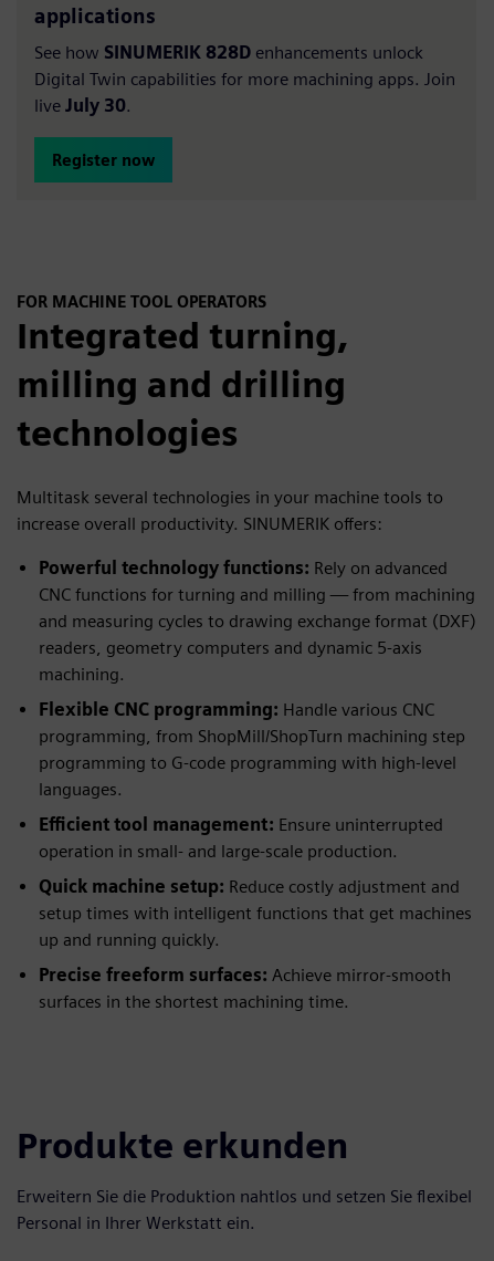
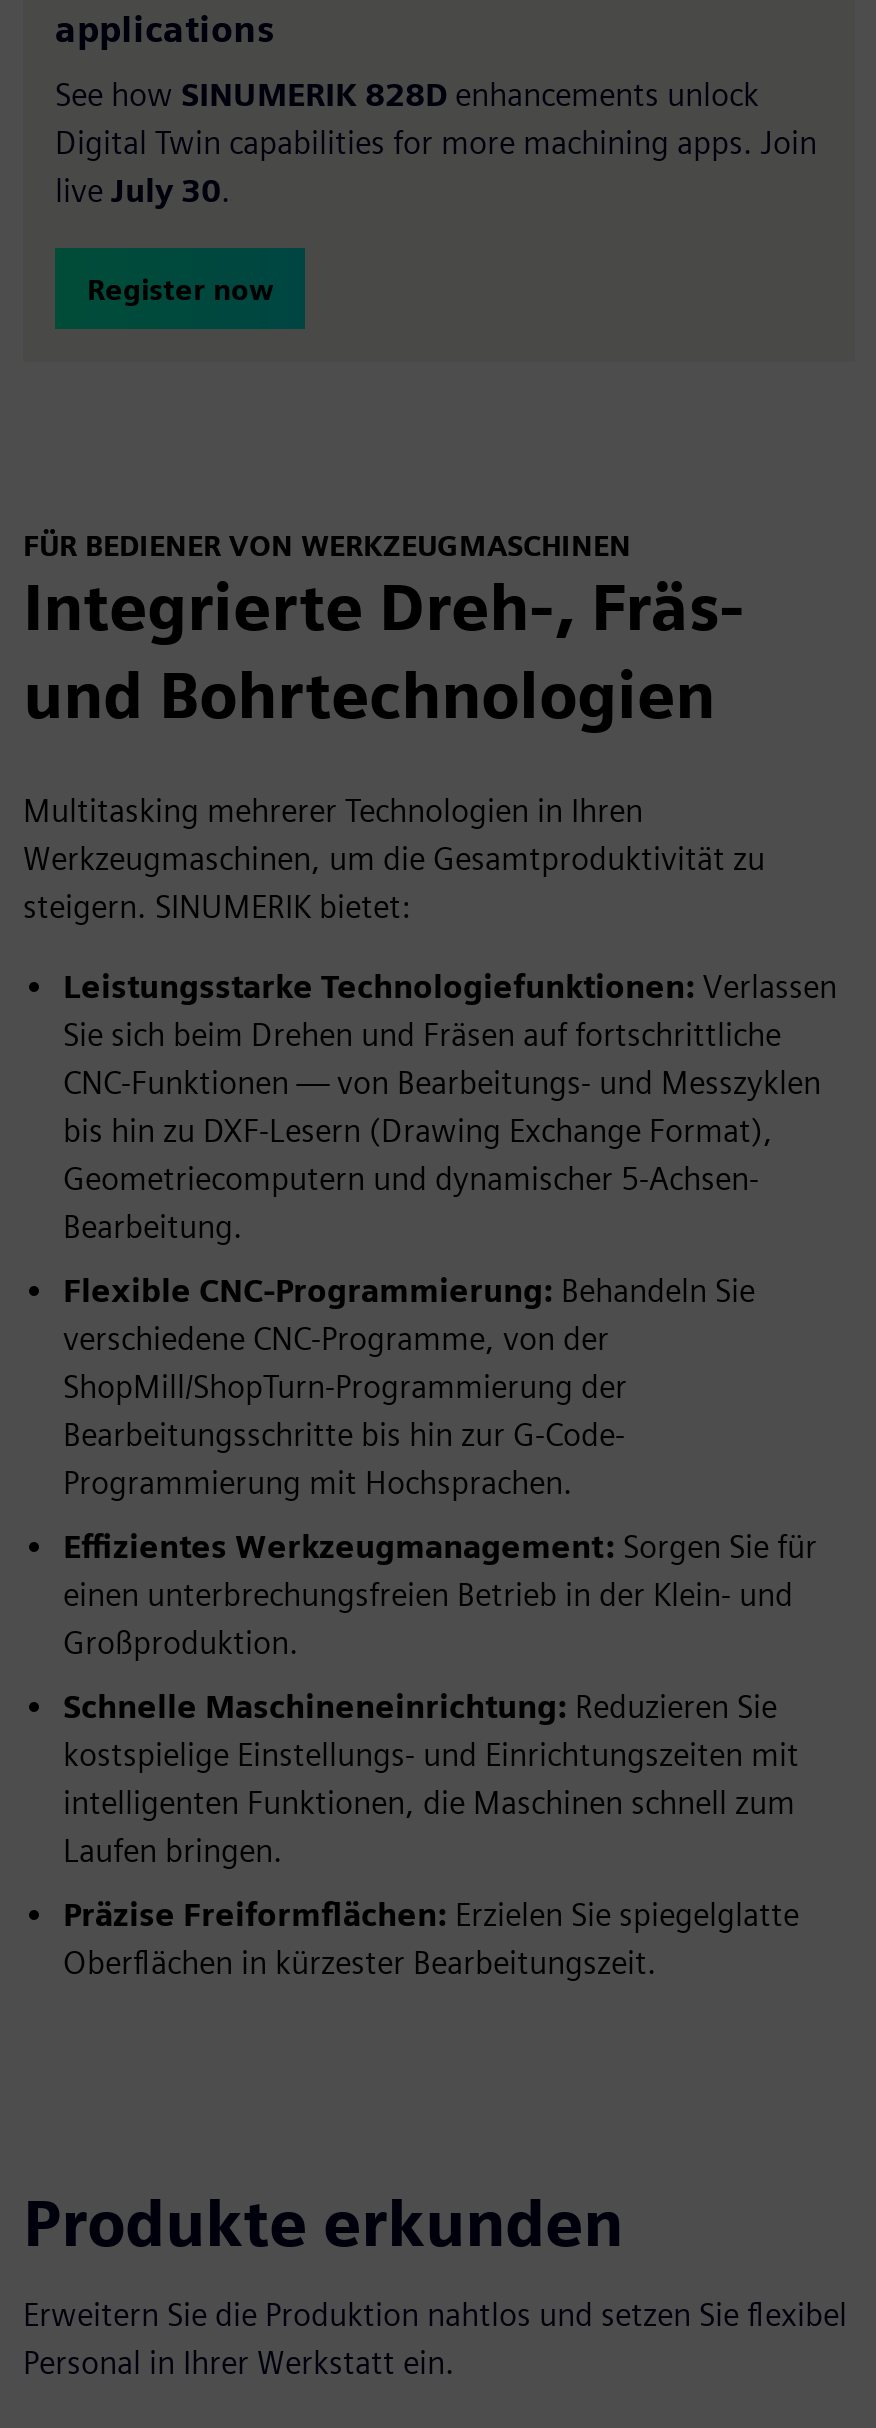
- FOR MACHINE TOOL OPERATORS
- Integrated turning,
- milling and drilling
- technologies
+ FÜR BEDIENER VON WERKZEUGMASCHINEN
+ Integrierte Dreh-, Fräs-
+ und Bohrtechnologien

- Multitask several technologies in your machine tools to
- increase overall productivity. SINUMERIK offers:
+ Multitasking mehrerer Technologien in Ihren
+ Werkzeugmaschinen, um die Gesamtproduktivität zu
+ steigern. SINUMERIK bietet:

- Powerful technology functions: Rely on advanced
- CNC functions for turning and milling — from machining
- and measuring cycles to drawing exchange format (DXF)
- readers, geometry computers and dynamic 5-axis
- machining.
+ Leistungsstarke Technologiefunktionen: Verlassen
+ Sie sich beim Drehen und Fräsen auf fortschrittliche
+ CNC-Funktionen — von Bearbeitungs- und Messzyklen
+ bis hin zu DXF-Lesern (Drawing Exchange Format),
+ Geometriecomputern und dynamischer 5-Achsen-
+ Bearbeitung.

- Flexible CNC programming: Handle various CNC
- programming, from ShopMill/ShopTurn machining step
- programming to G-code programming with high-level
- languages.
+ Flexible CNC-Programmierung: Behandeln Sie
+ verschiedene CNC-Programme, von der
+ ShopMill/ShopTurn-Programmierung der
+ Bearbeitungsschritte bis hin zur G-Code-
+ Programmierung mit Hochsprachen.

- Efficient tool management: Ensure uninterrupted
- operation in small- and large-scale production.
+ Effizientes Werkzeugmanagement: Sorgen Sie für
+ einen unterbrechungsfreien Betrieb in der Klein- und
+ Großproduktion.

- Quick machine setup: Reduce costly adjustment and
- setup times with intelligent functions that get machines
- up and running quickly.
+ Schnelle Maschineneinrichtung: Reduzieren Sie
+ kostspielige Einstellungs- und Einrichtungszeiten mit
+ intelligenten Funktionen, die Maschinen schnell zum
+ Laufen bringen.

- Precise freeform surfaces: Achieve mirror-smooth
- surfaces in the shortest machining time.
+ Präzise Freiformflächen: Erzielen Sie spiegelglatte
+ Oberflächen in kürzester Bearbeitungszeit.
